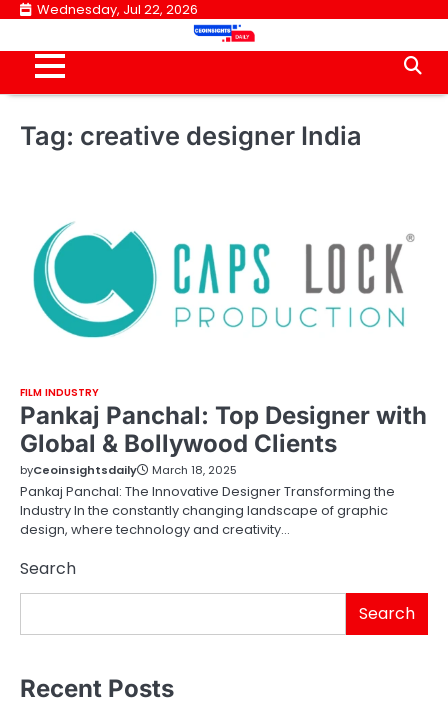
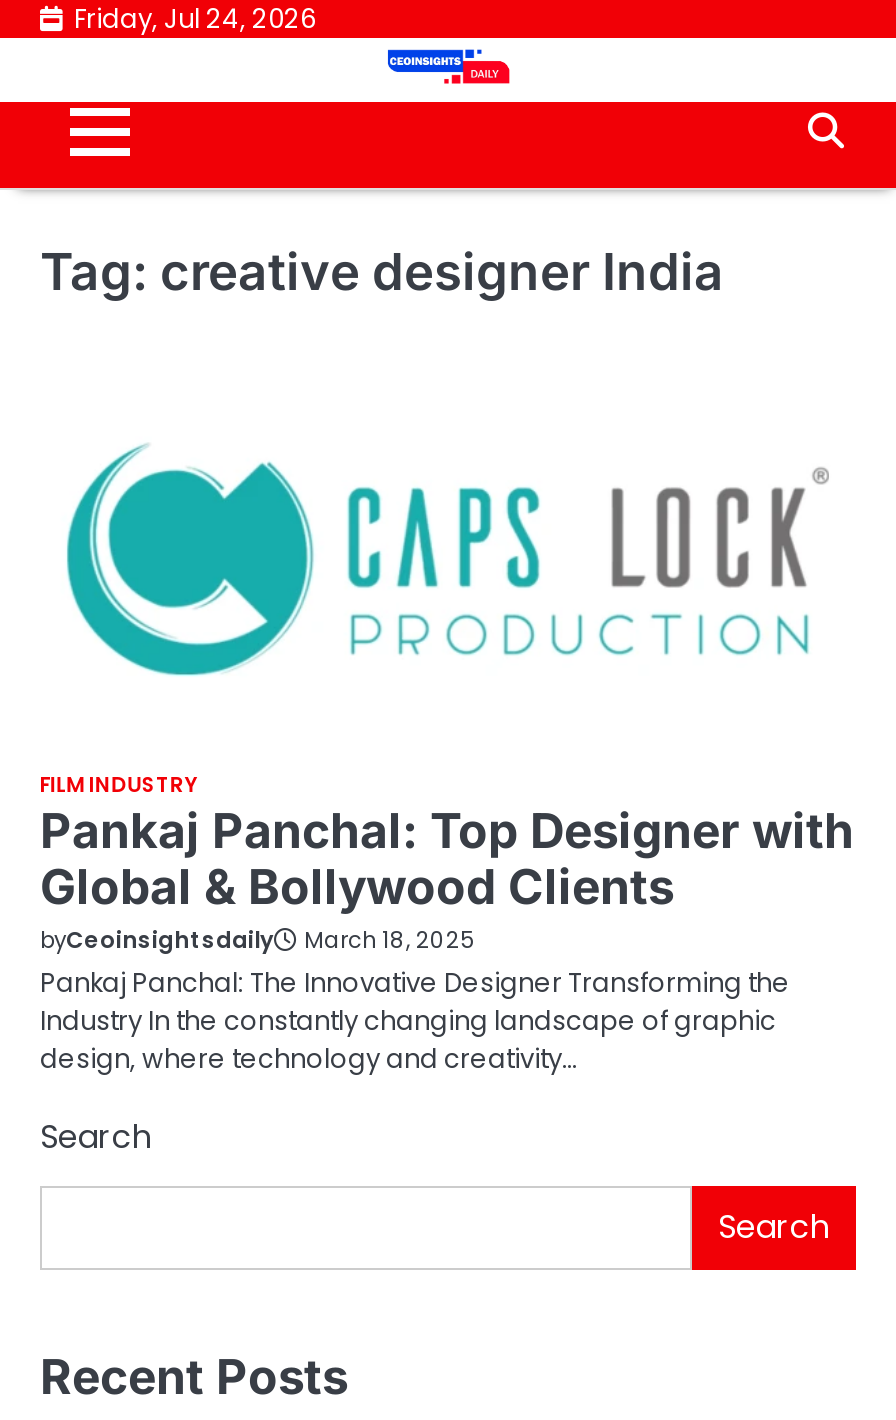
- Wednesday, Jul 22, 2026
+ Friday, Jul 24, 2026
